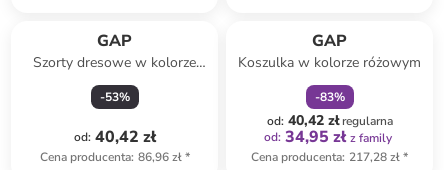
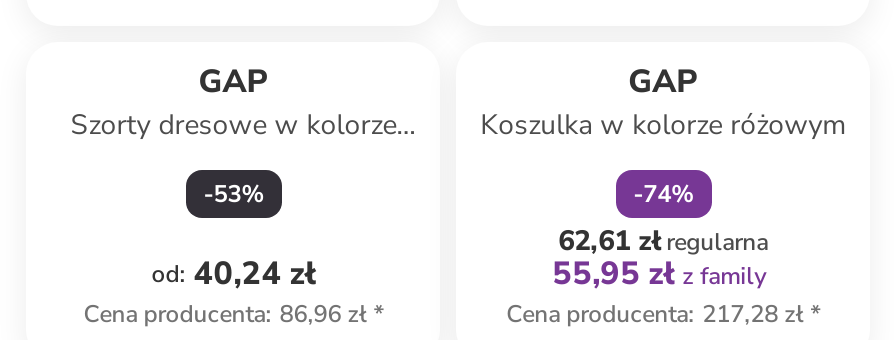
- -83%
- od: 40,42 zł regularna
- od: 34,95 zł z family
+ -74%
+ 62,61 zł regularna
+ 55,95 zł z family

- od: 40,42 zł
+ od: 40,24 zł
